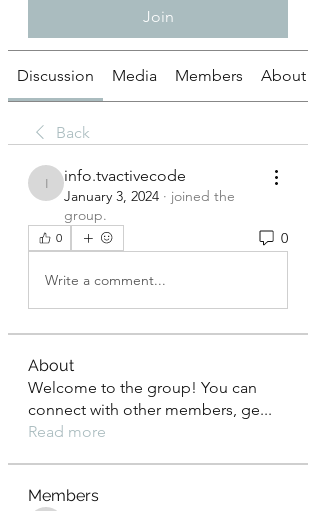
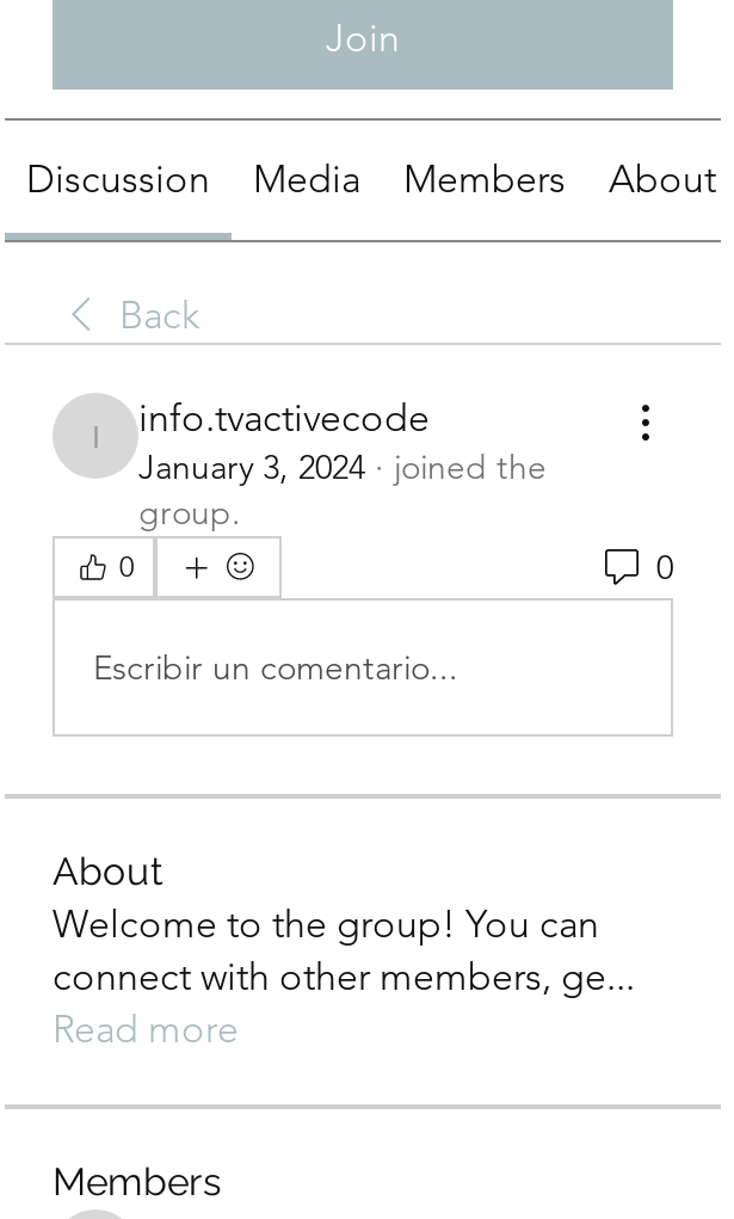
- Write a comment...
+ Escribir un comentario...
